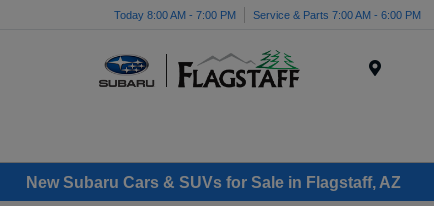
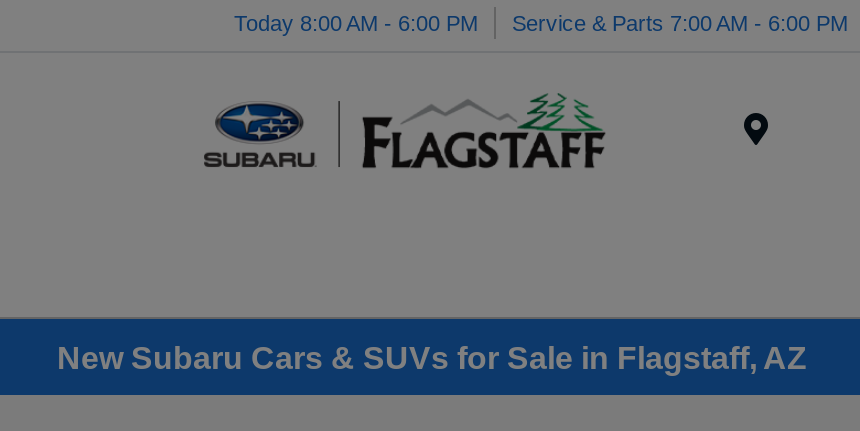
- Today 8:00 AM - 7:00 PM Service & Parts 7:00 AM - 6:00 PM
+ Today 8:00 AM - 6:00 PM Service & Parts 7:00 AM - 6:00 PM
